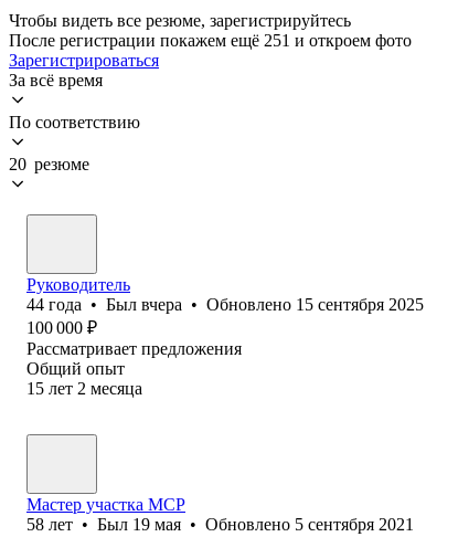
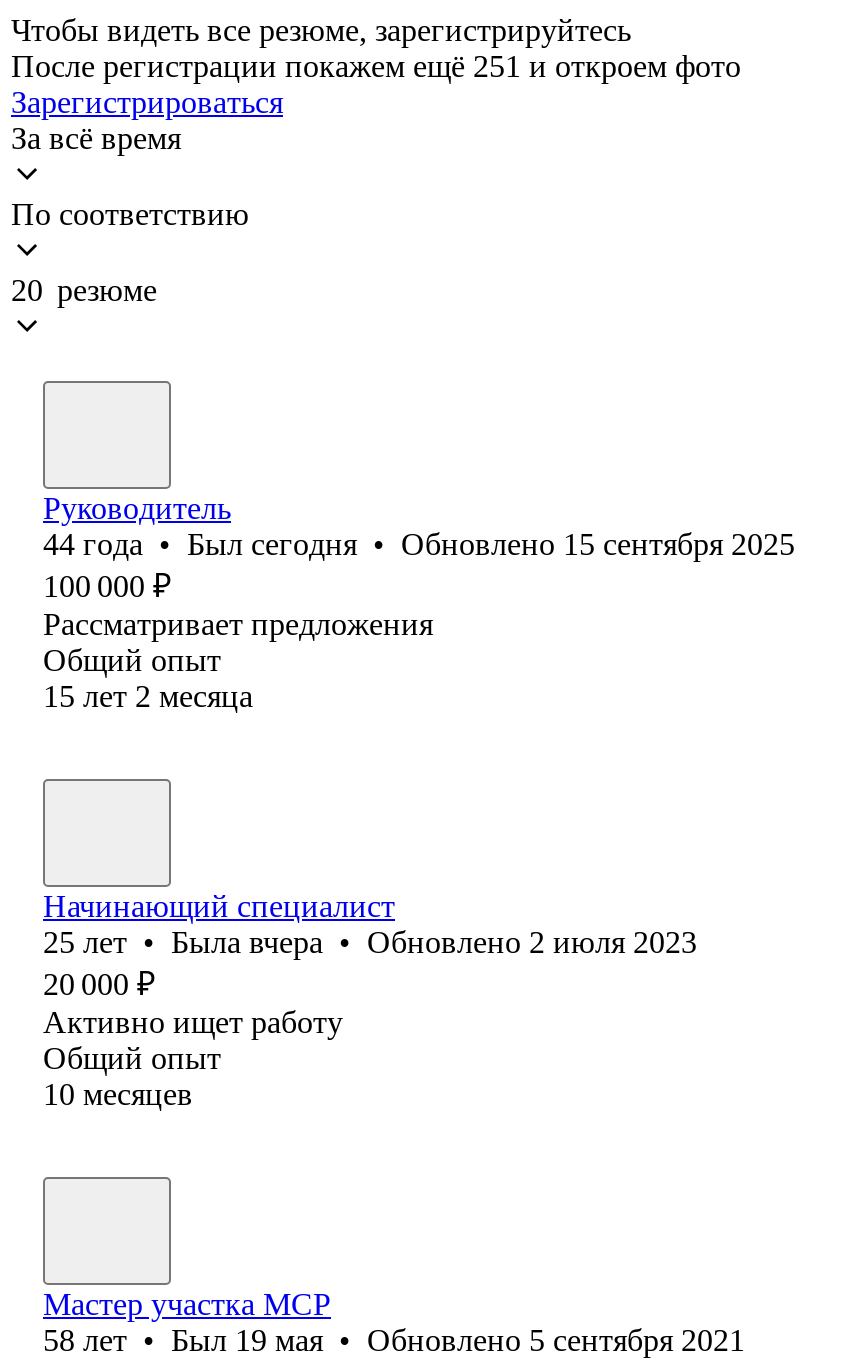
- 44 года • Был вчера • Обновлено 15 сентября 2025
+ 44 года • Был сегодня • Обновлено 15 сентября 2025

+ Начинающий специалист
+ 25 лет • Была вчера • Обновлено 2 июля 2023
+ 20 000 ₽
+ Активно ищет работу
+ Общий опыт
+ 10 месяцев
